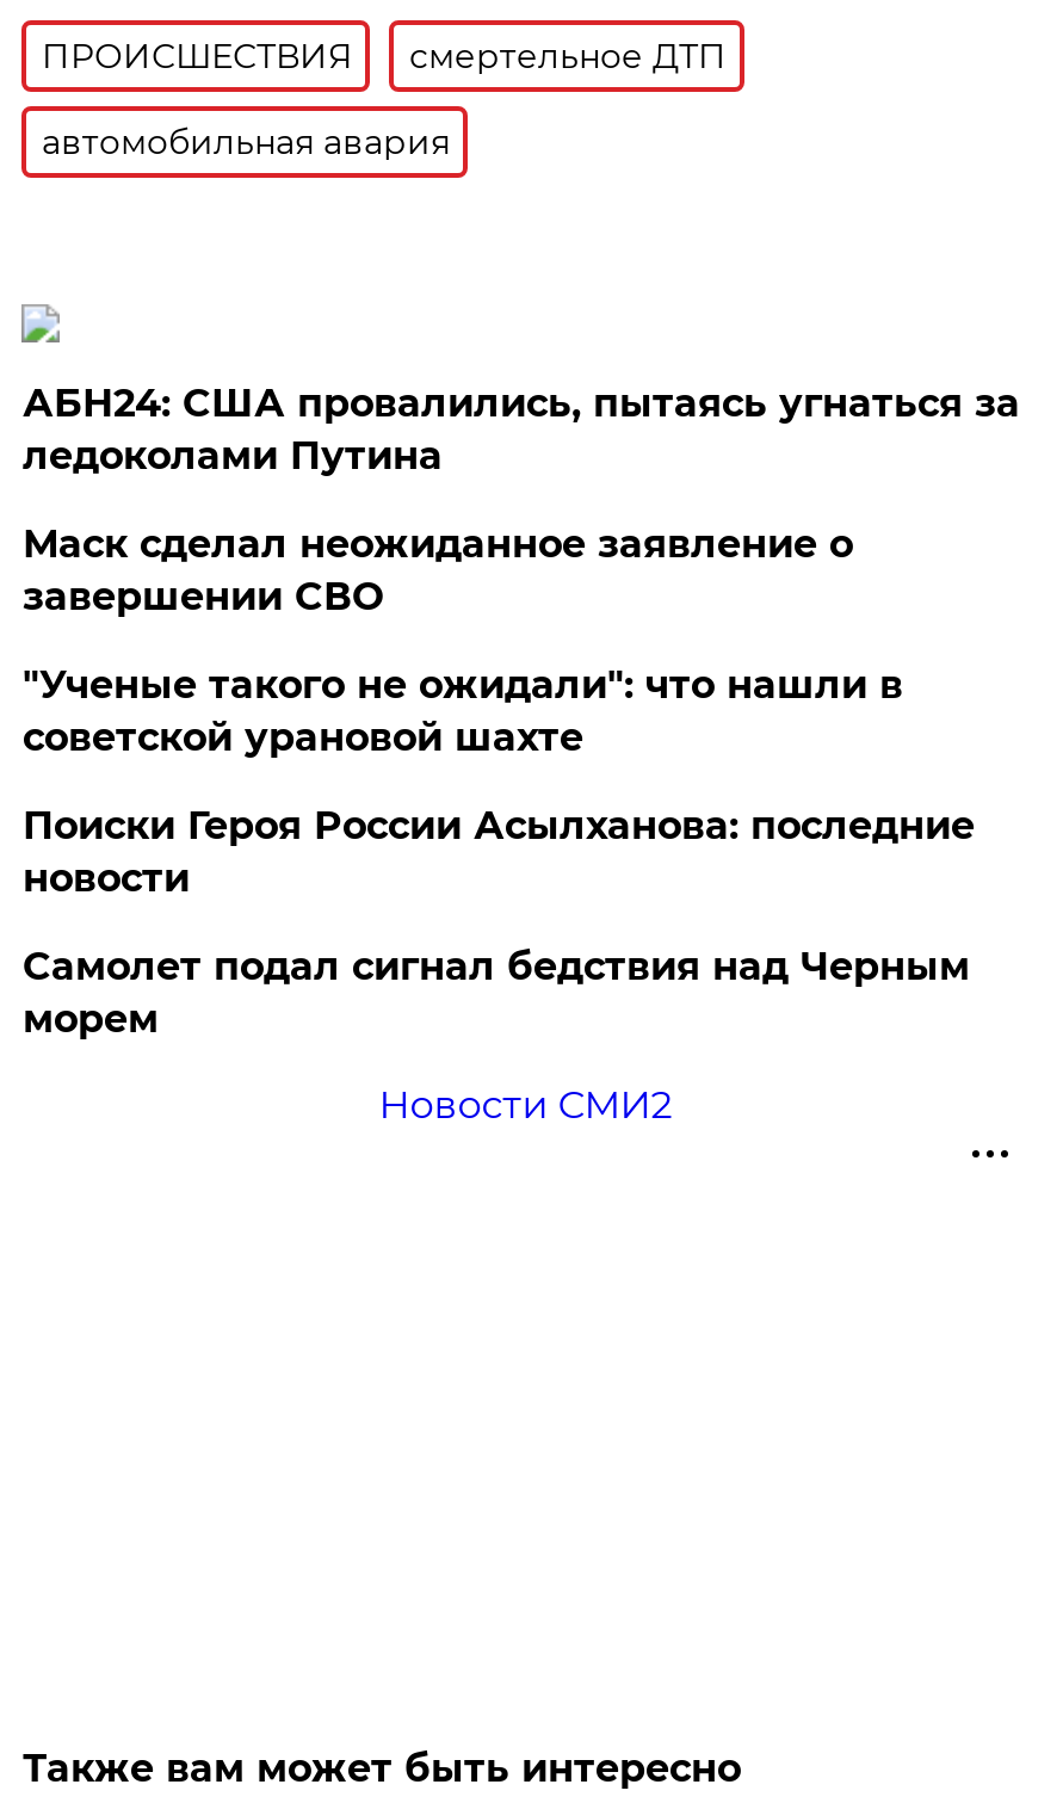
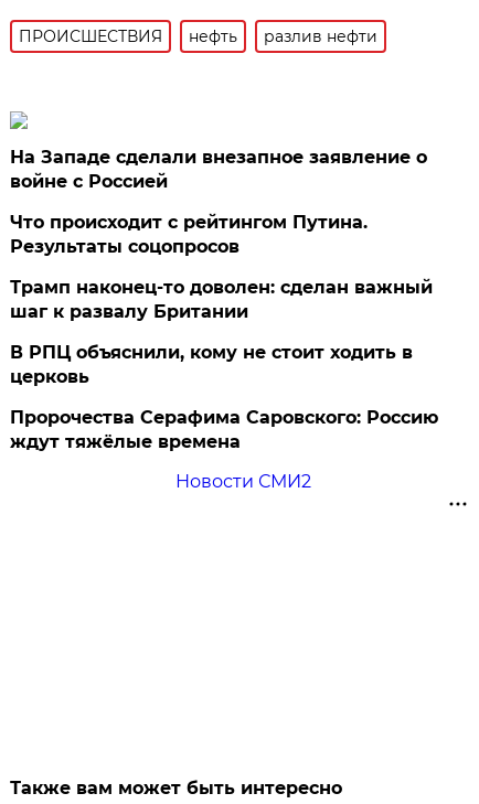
- смертельное ДТП
- автомобильная авария
+ нефть
+ разлив нефти

- АБН24: США провалились, пытаясь угнаться за
- ледоколами Путина
- Маск сделал неожиданное заявление о
- завершении СВО
- "Ученые такого не ожидали": что нашли в
- советской урановой шахте
- Поиски Героя России Асылханова: последние
- новости
- Самолет подал сигнал бедствия над Черным
- морем
+ На Западе сделали внезапное заявление о
+ войне с Россией
+ Что происходит с рейтингом Путина.
+ Результаты соцопросов
+ Трамп наконец-то доволен: сделан важный
+ шаг к развалу Британии
+ В РПЦ объяснили, кому не стоит ходить в
+ церковь
+ Пророчества Серафима Саровского: Россию
+ ждут тяжёлые времена
